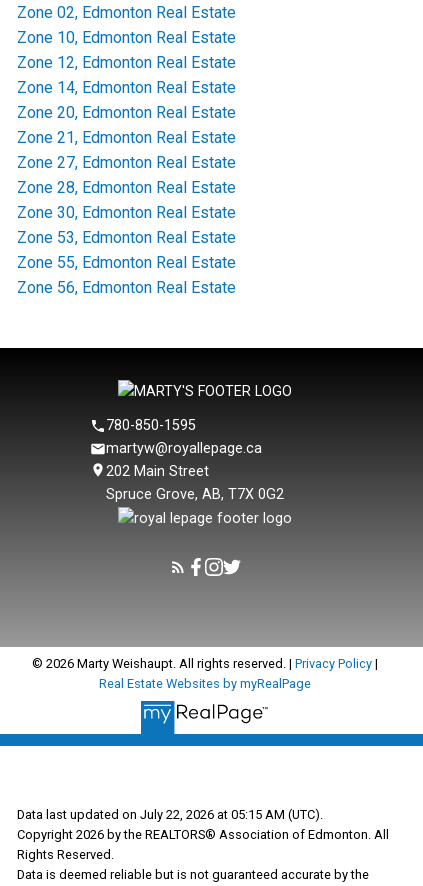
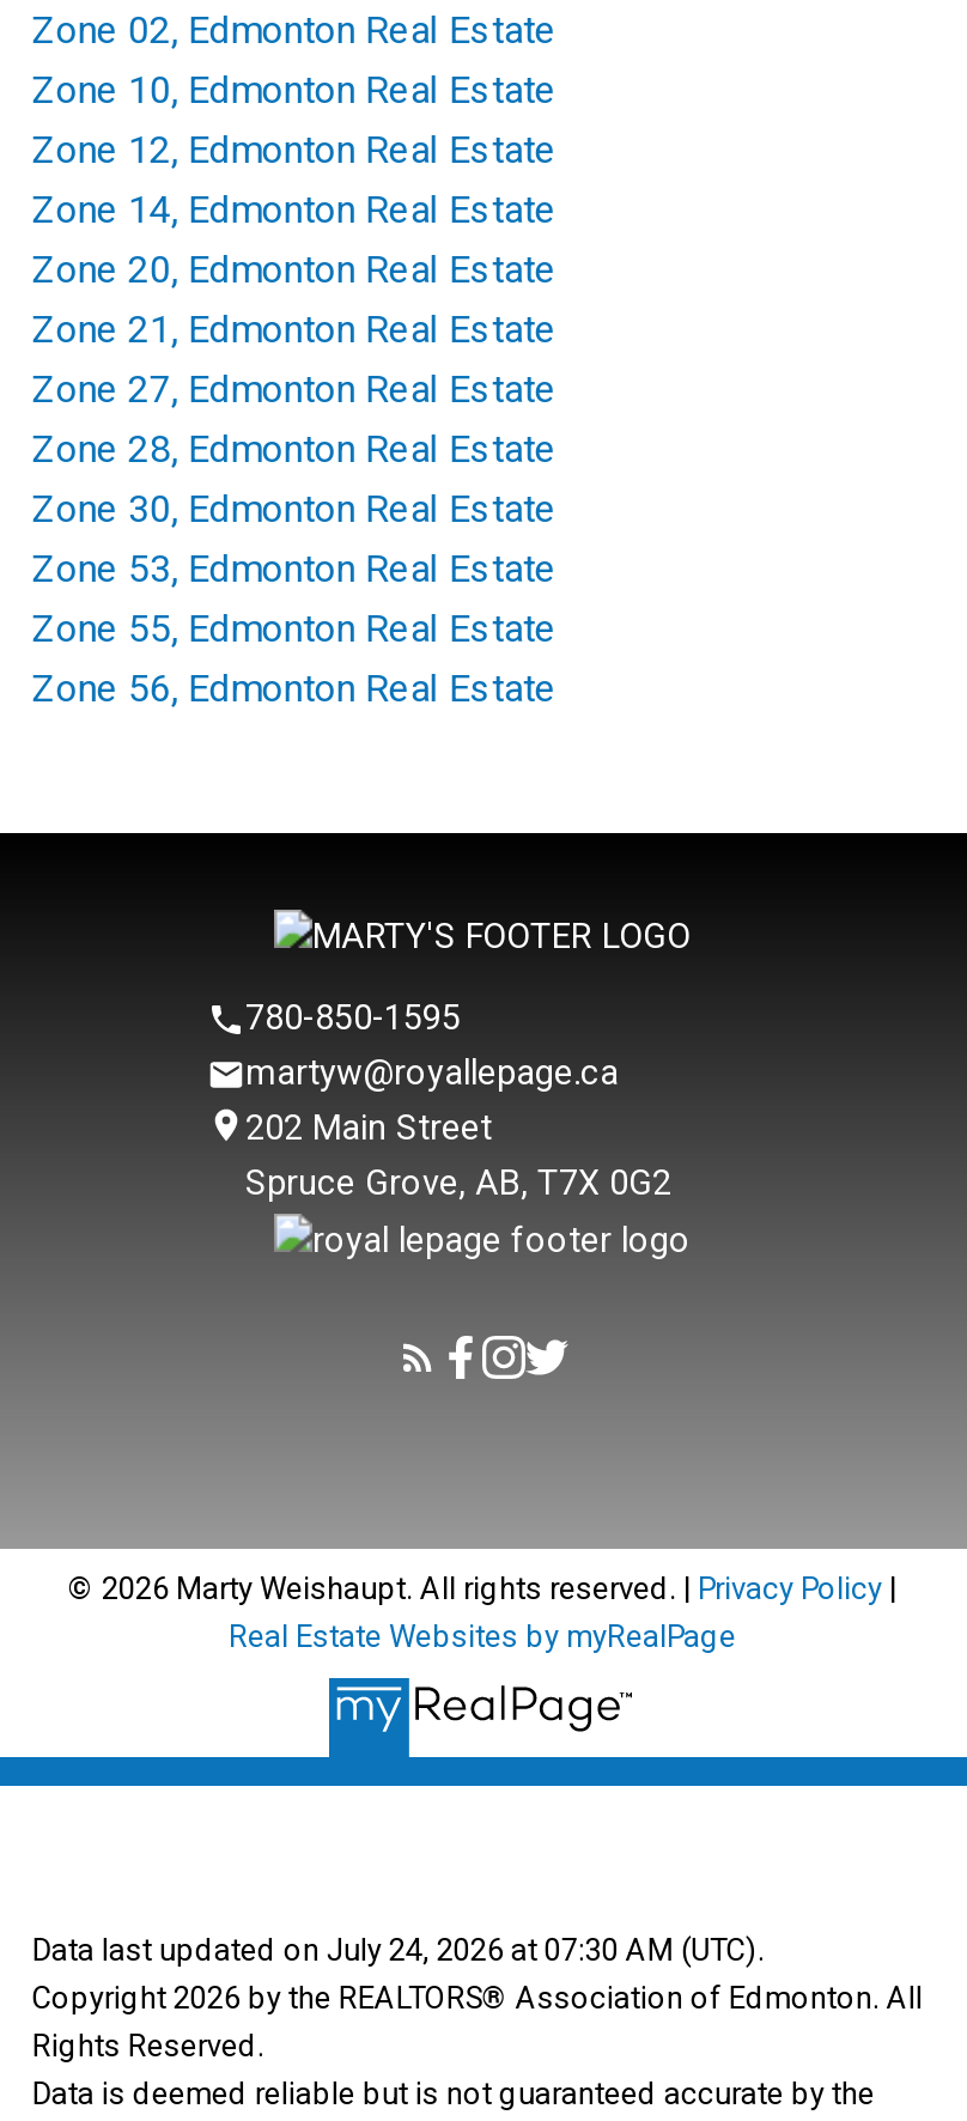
- Data last updated on July 22, 2026 at 05:15 AM (UTC).
+ Data last updated on July 24, 2026 at 07:30 AM (UTC).
